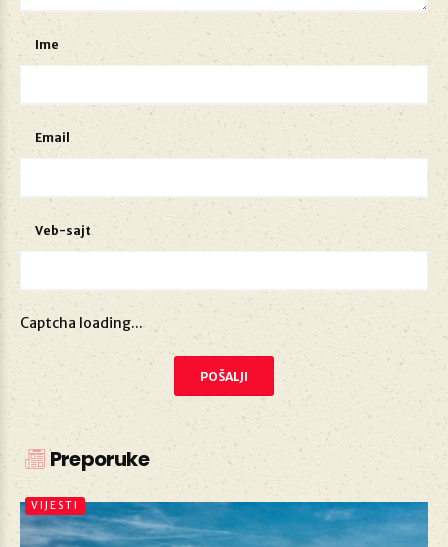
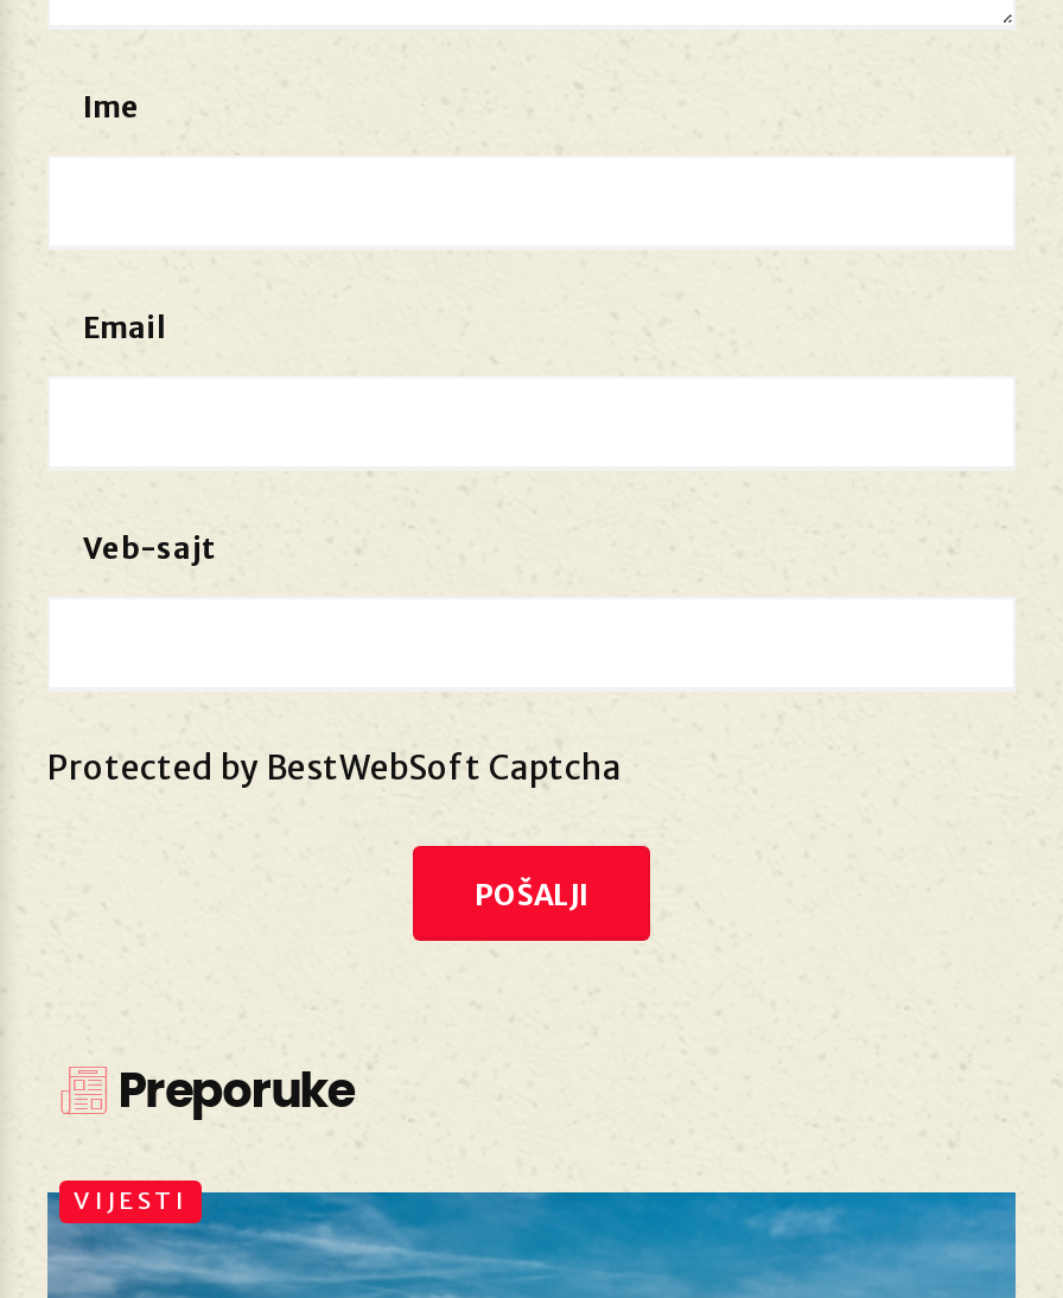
- Captcha loading...
+ Protected by BestWebSoft Captcha
